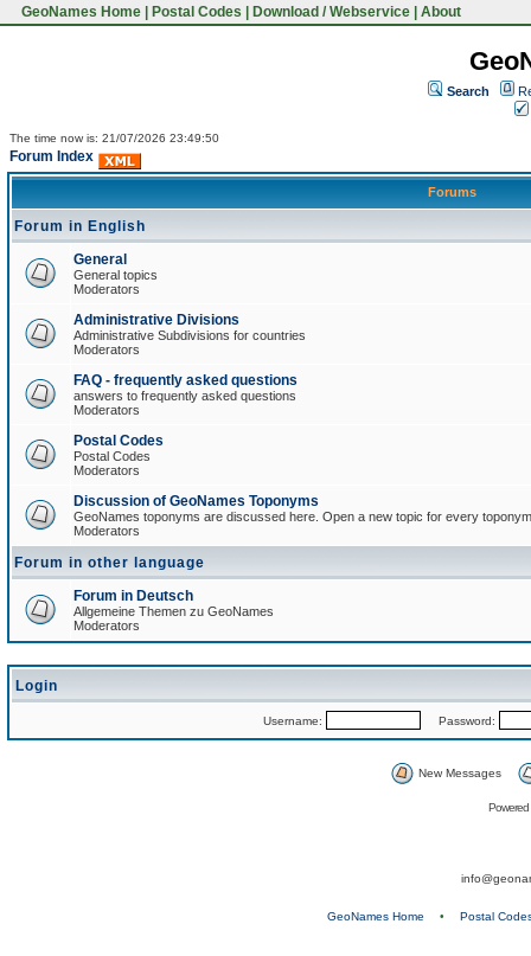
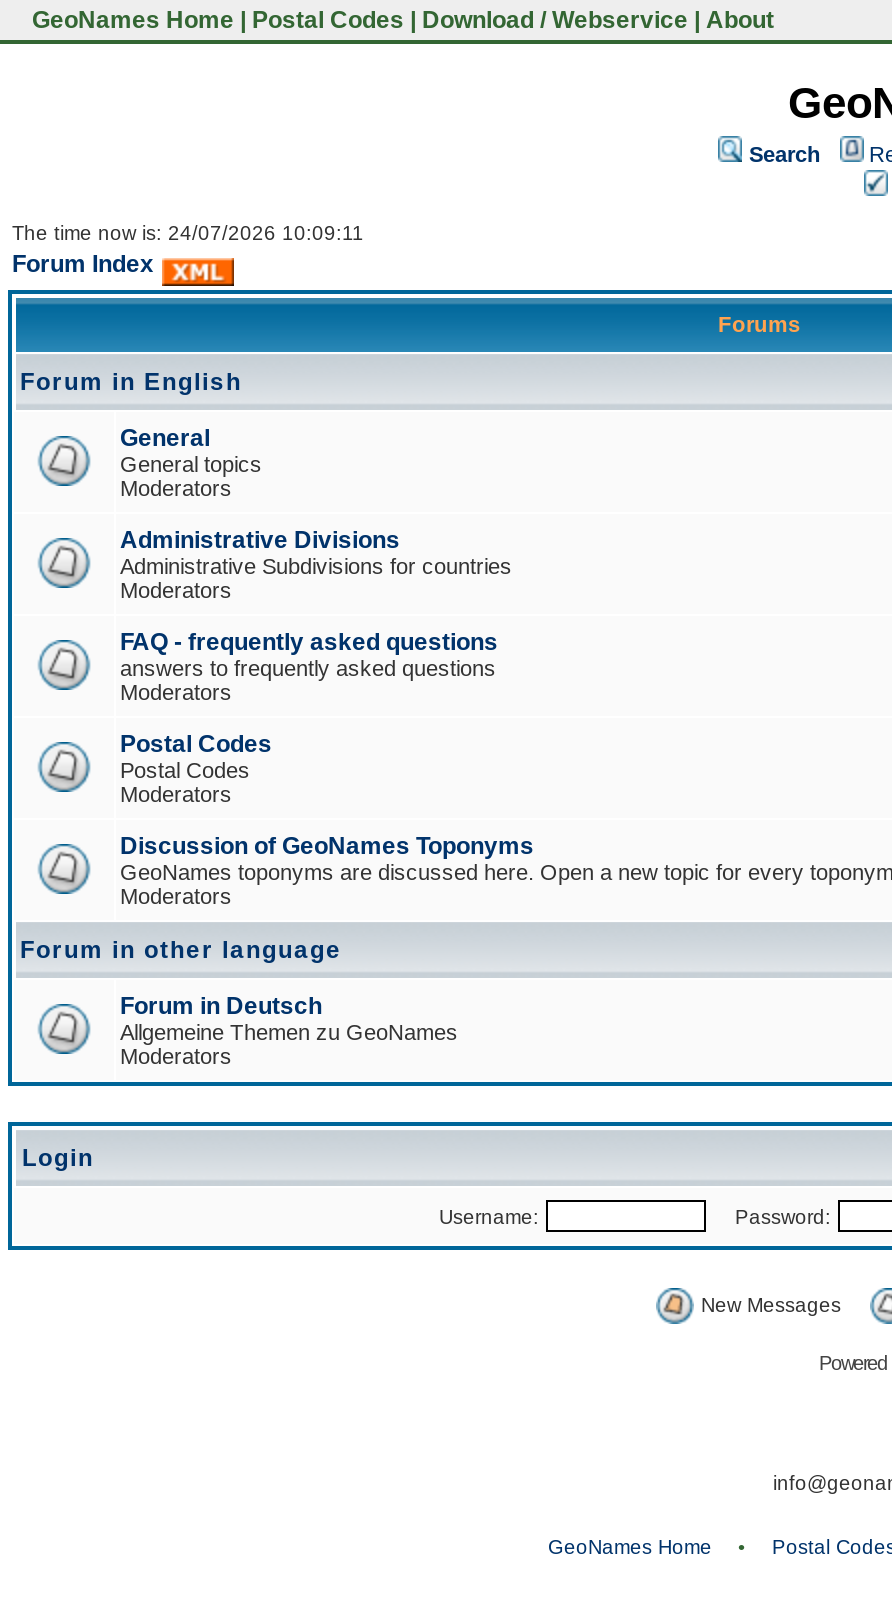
- The time now is: 21/07/2026 23:49:50
+ The time now is: 24/07/2026 10:09:11
